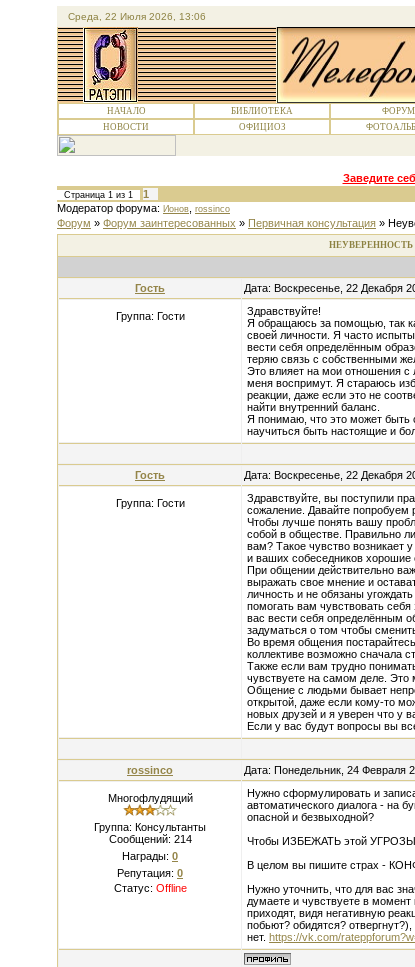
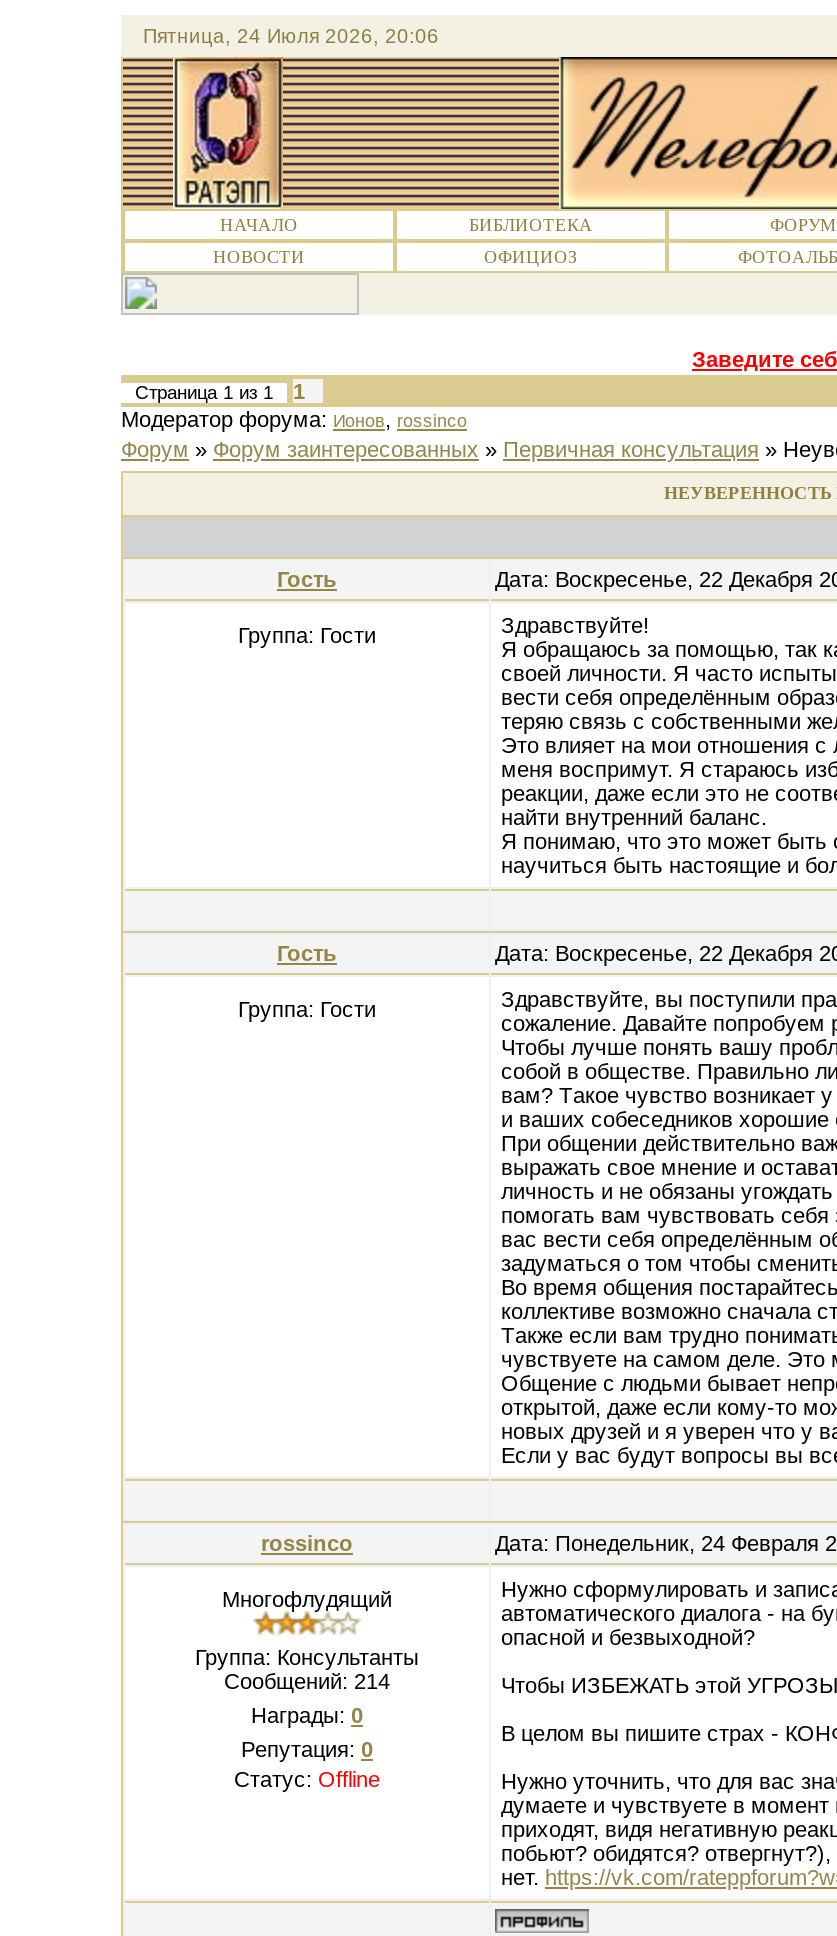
- Среда, 22 Июля 2026, 13:06
+ Пятница, 24 Июля 2026, 20:06
